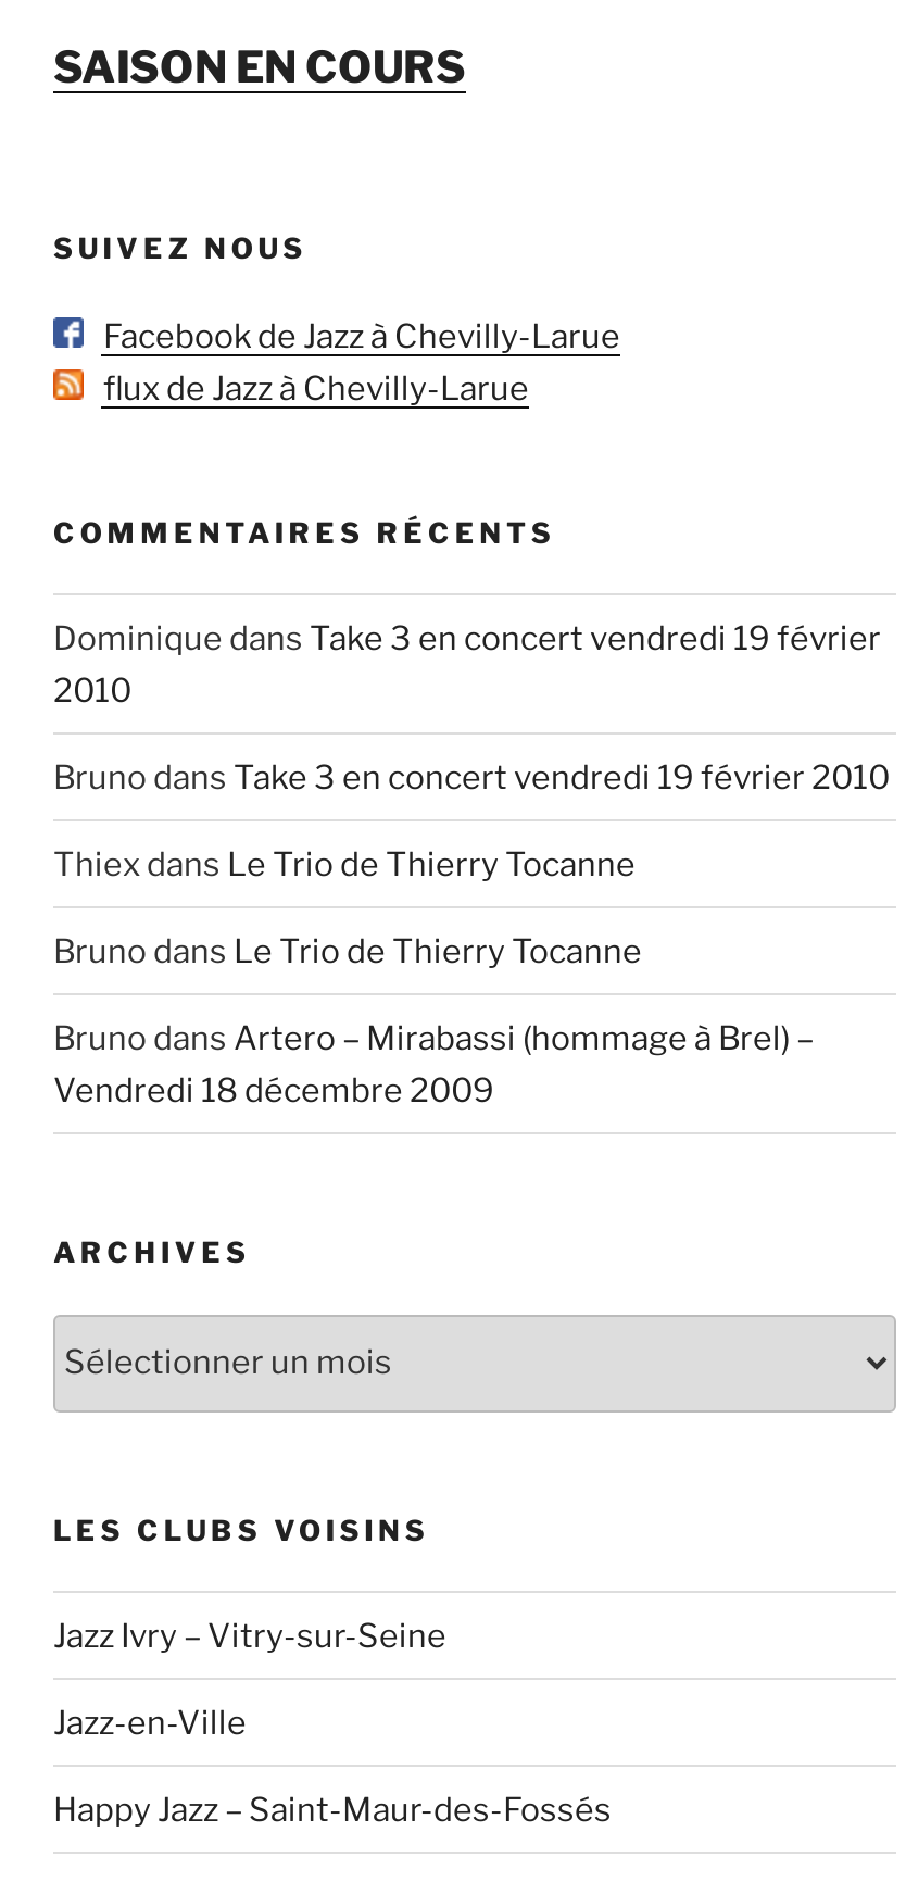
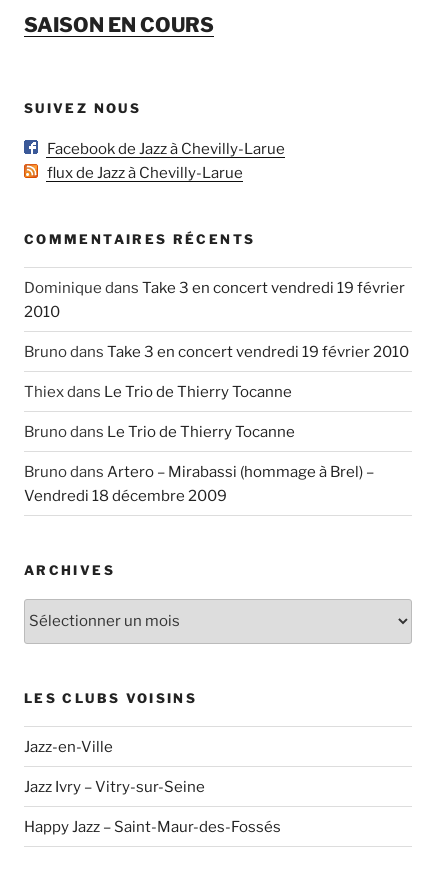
moved down: Jazz Ivry – Vitry-sur-Seine

moved up: Jazz-en-Ville
